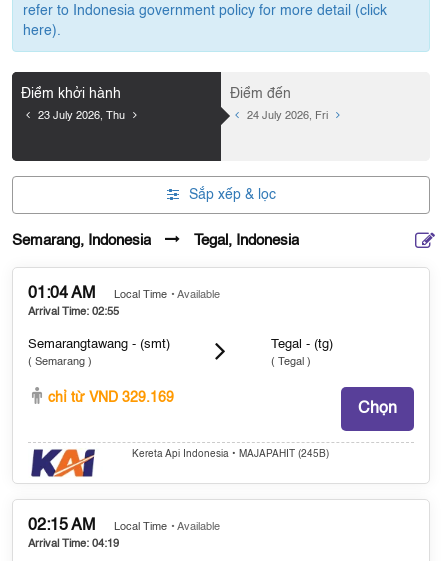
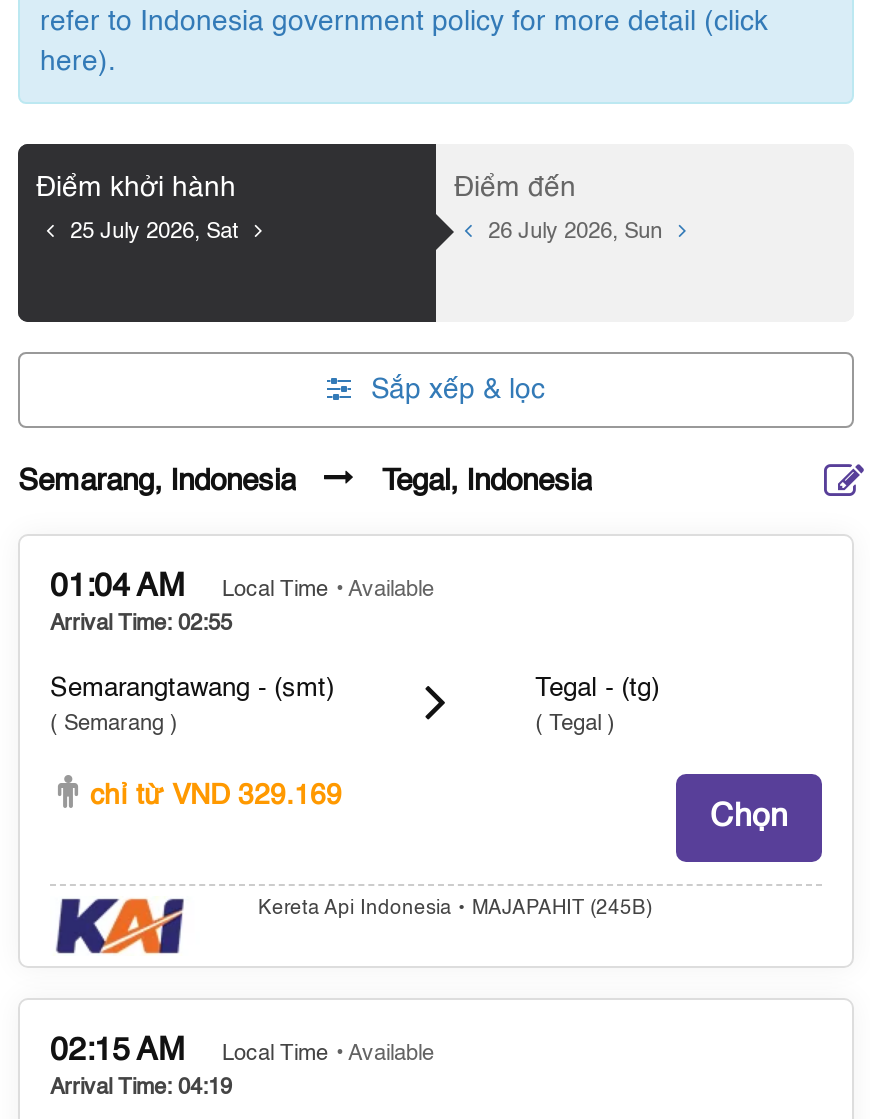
- 23 July 2026, Thu
+ 25 July 2026, Sat

- 24 July 2026, Fri
+ 26 July 2026, Sun
